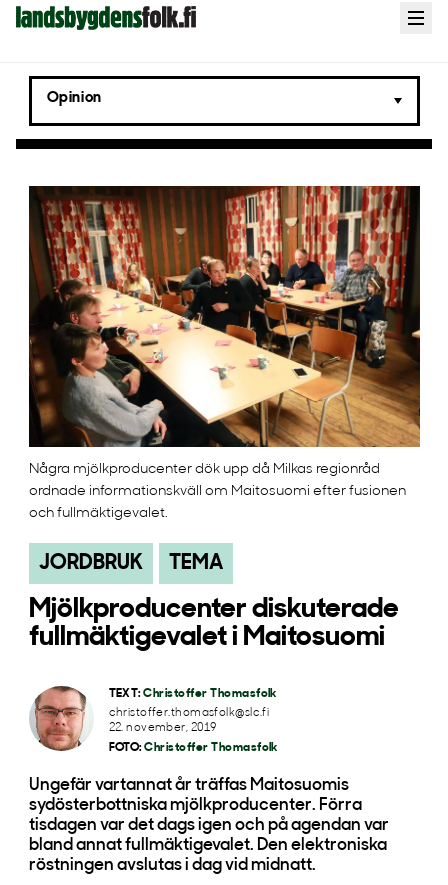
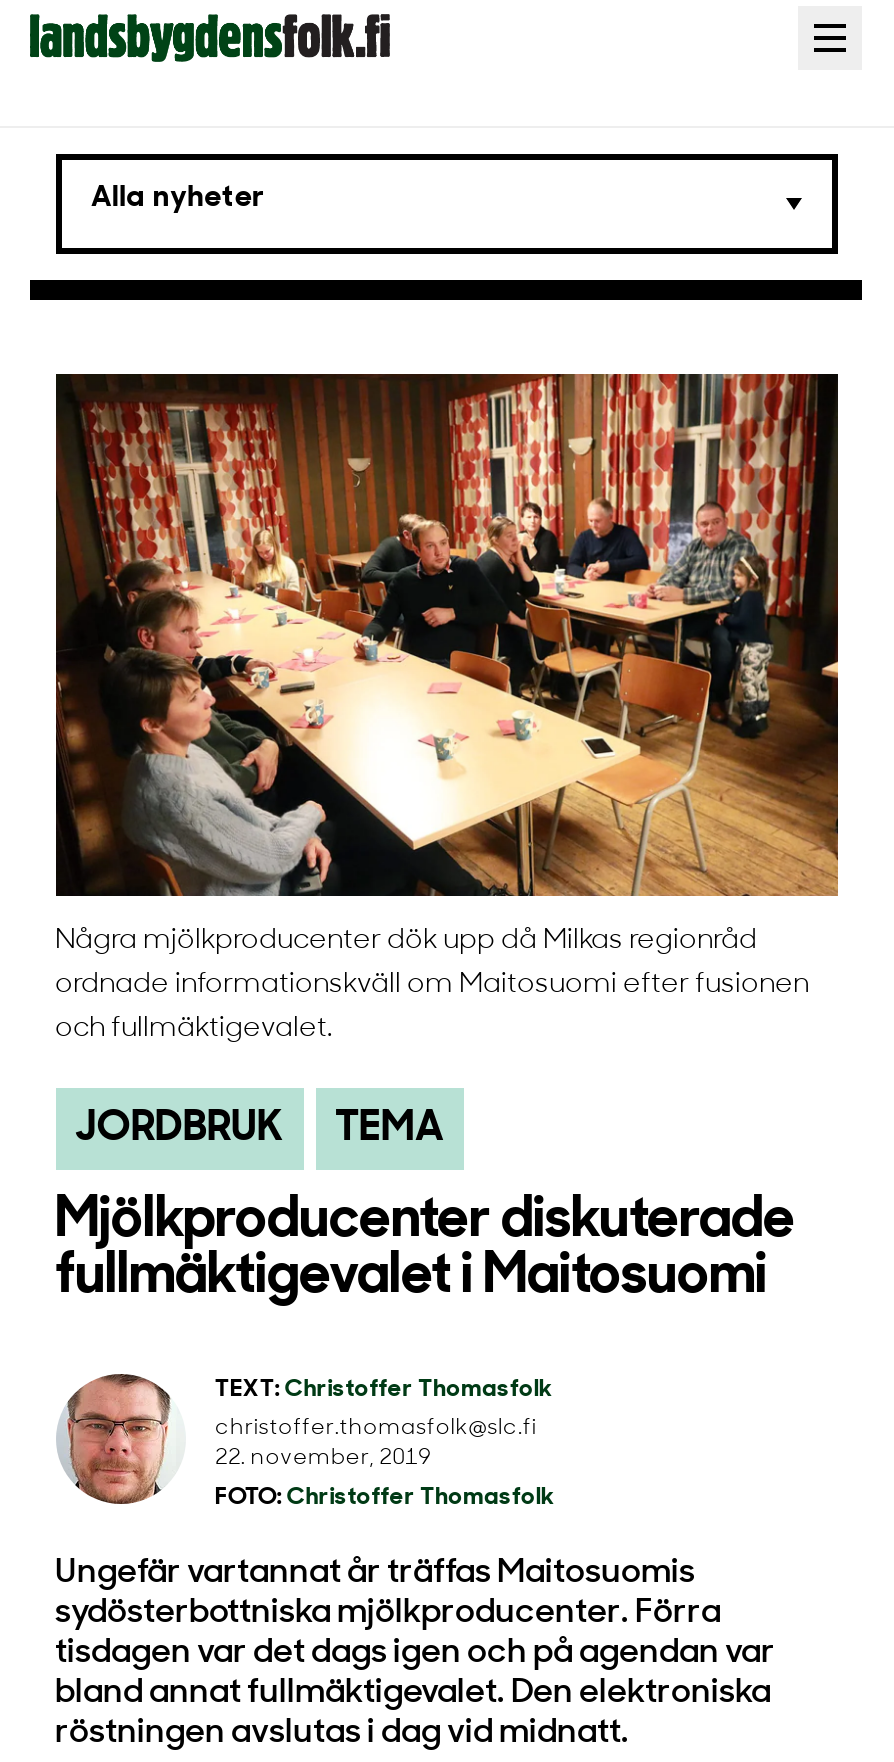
- Opinion
+ Alla nyheter
